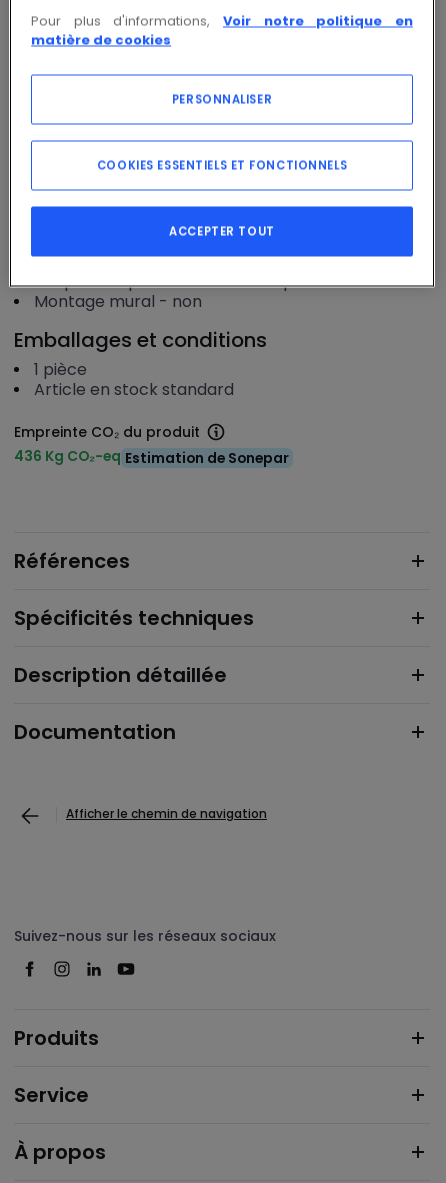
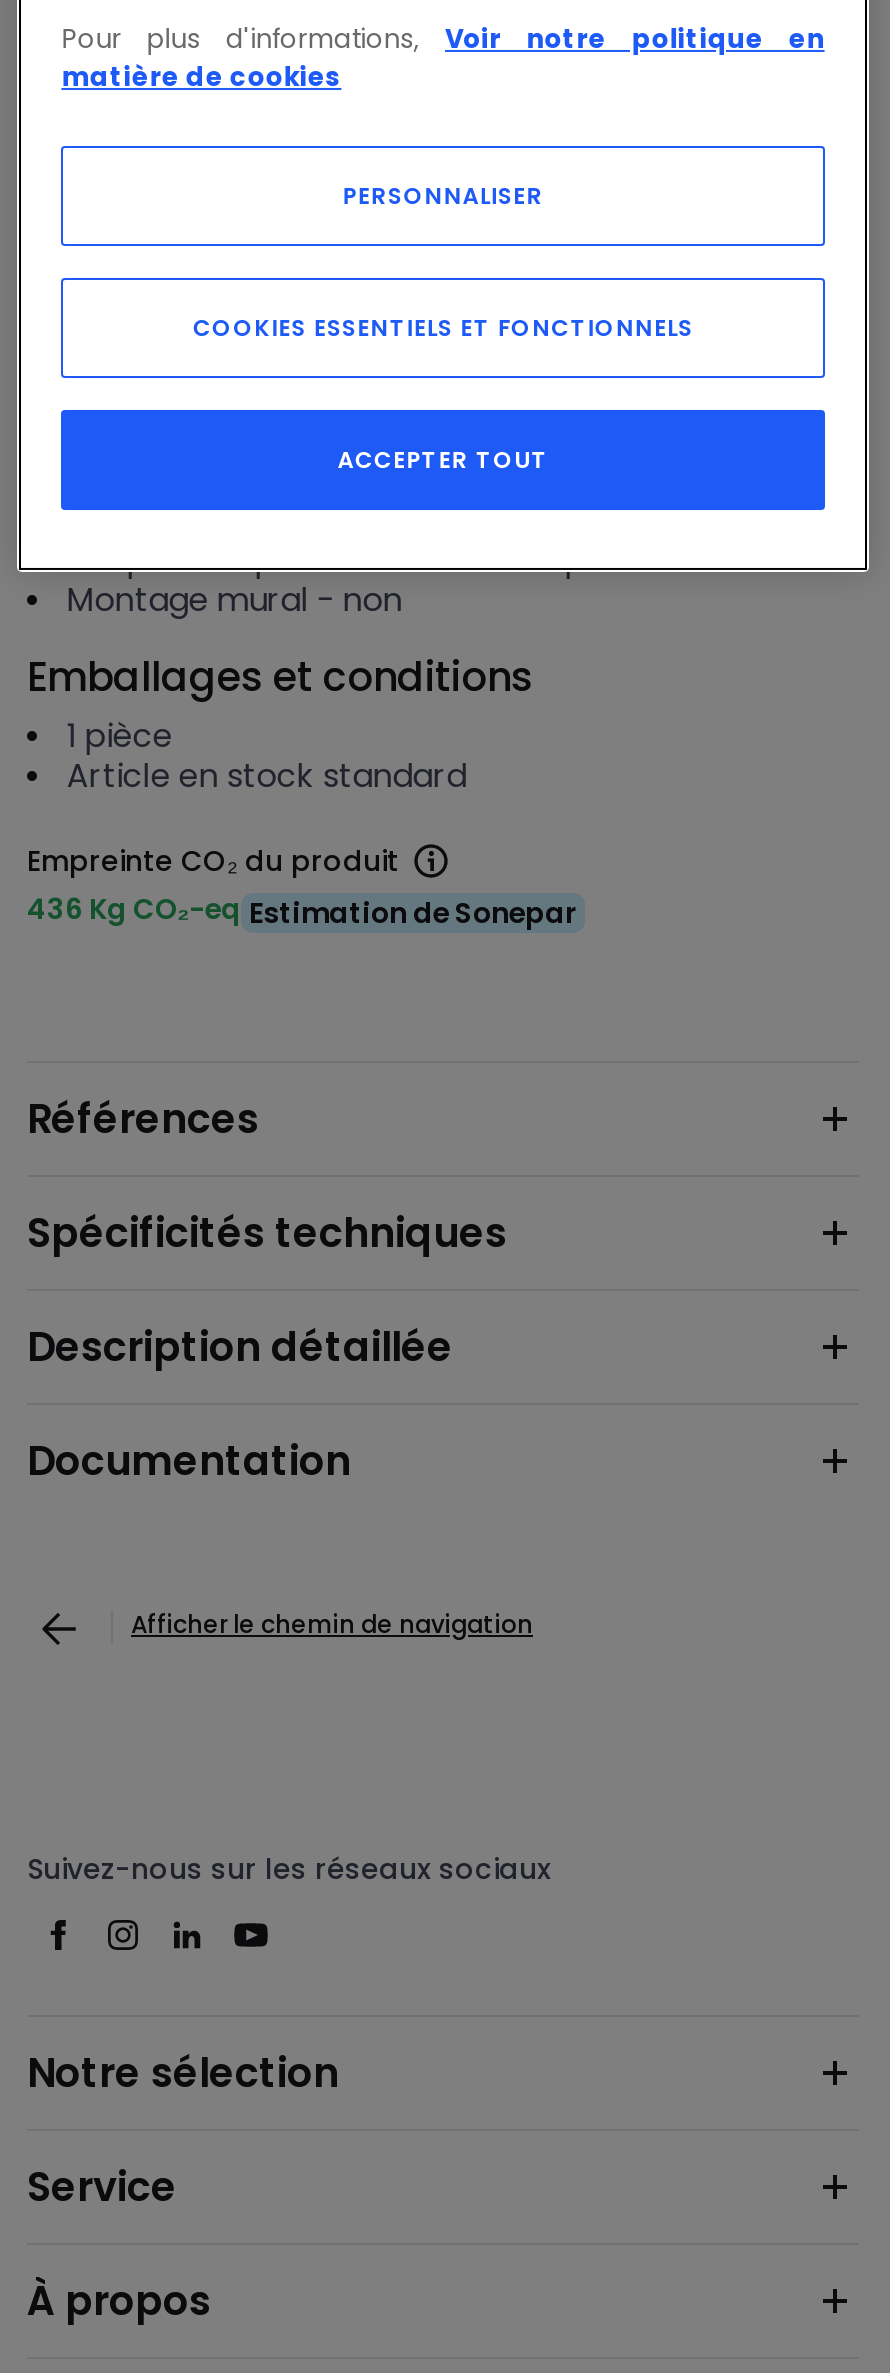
- Produits
+ Notre sélection
